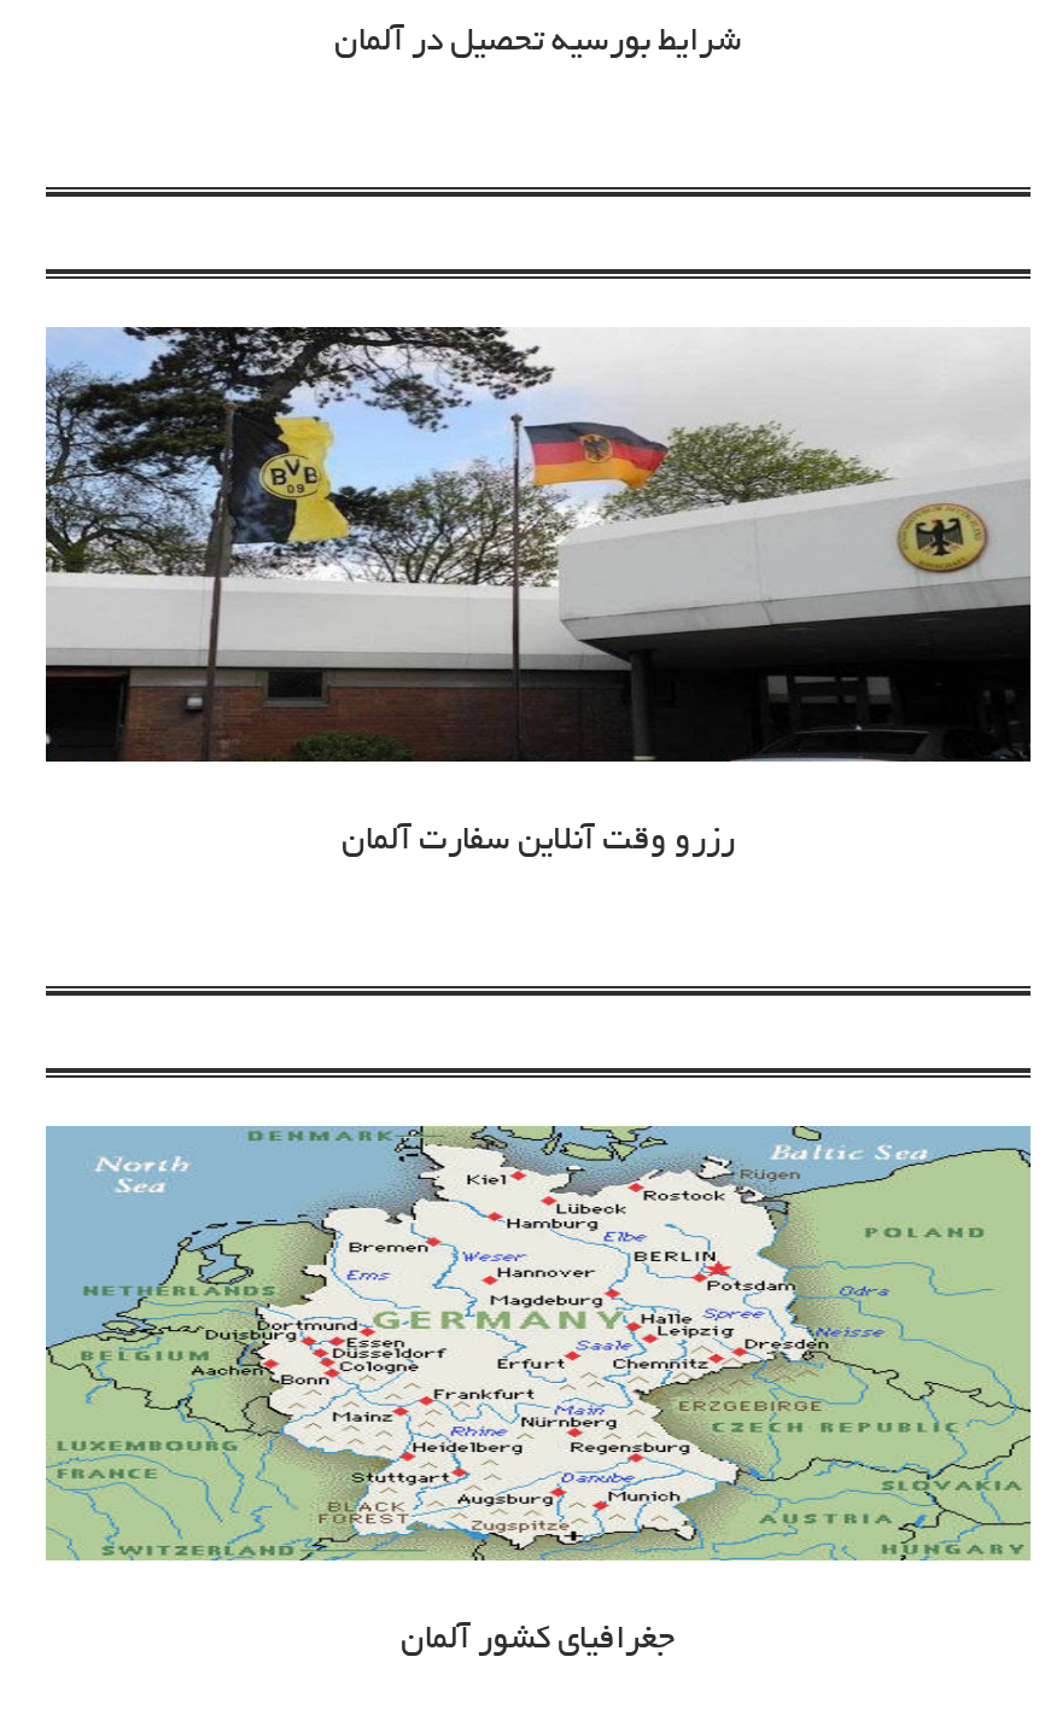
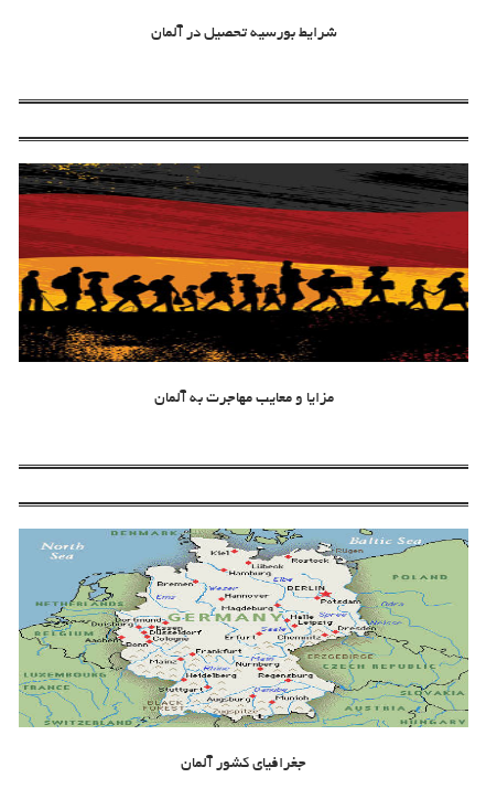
- [image]
- رزرو وقت آنلاین سفارت آلمان
+ [image]
+ مزایا و معایب مهاجرت به آلمان
